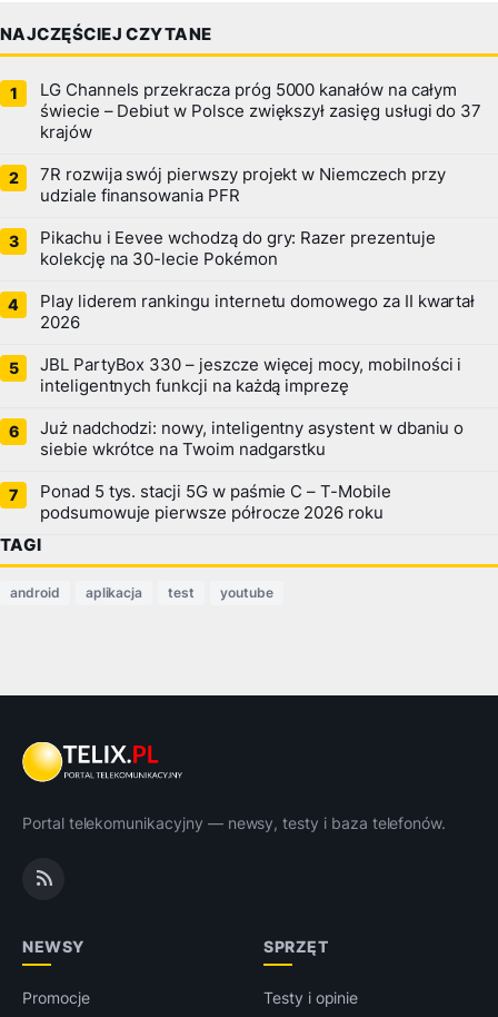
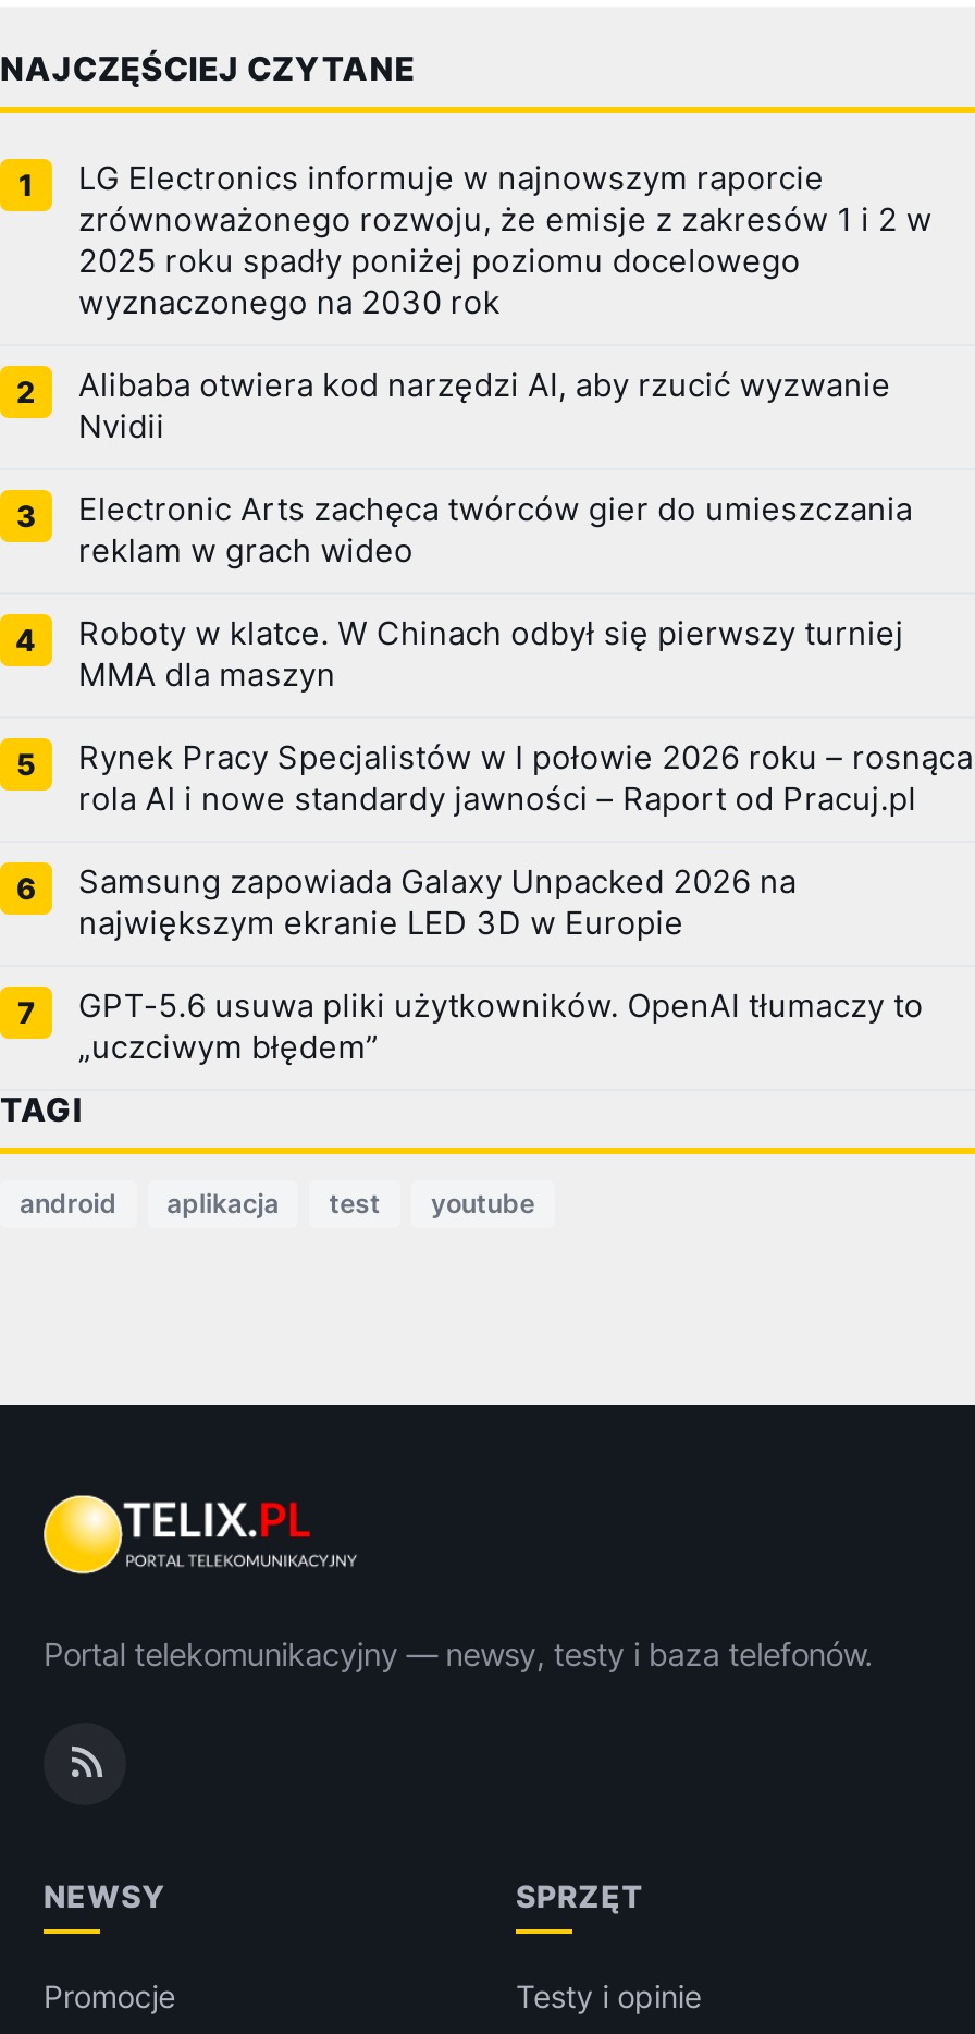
- LG Channels przekracza próg 5000 kanałów na całym
- świecie – Debiut w Polsce zwiększył zasięg usługi do 37
- krajów
+ LG Electronics informuje w najnowszym raporcie
+ zrównoważonego rozwoju, że emisje z zakresów 1 i 2 w
+ 2025 roku spadły poniżej poziomu docelowego
+ wyznaczonego na 2030 rok

- 7R rozwija swój pierwszy projekt w Niemczech przy
- udziale finansowania PFR
+ Alibaba otwiera kod narzędzi AI, aby rzucić wyzwanie
+ Nvidii

- Pikachu i Eevee wchodzą do gry: Razer prezentuje
- kolekcję na 30-lecie Pokémon
+ Electronic Arts zachęca twórców gier do umieszczania
+ reklam w grach wideo

- Play liderem rankingu internetu domowego za II kwartał
- 2026
+ Roboty w klatce. W Chinach odbył się pierwszy turniej
+ MMA dla maszyn

- JBL PartyBox 330 – jeszcze więcej mocy, mobilności i
- inteligentnych funkcji na każdą imprezę
+ Rynek Pracy Specjalistów w I połowie 2026 roku – rosnąca
+ rola AI i nowe standardy jawności – Raport od Pracuj.pl

- Już nadchodzi: nowy, inteligentny asystent w dbaniu o
- siebie wkrótce na Twoim nadgarstku
+ Samsung zapowiada Galaxy Unpacked 2026 na
+ największym ekranie LED 3D w Europie

- Ponad 5 tys. stacji 5G w paśmie C – T-Mobile
- podsumowuje pierwsze półrocze 2026 roku
+ GPT-5.6 usuwa pliki użytkowników. OpenAI tłumaczy to
+ „uczciwym błędem”
